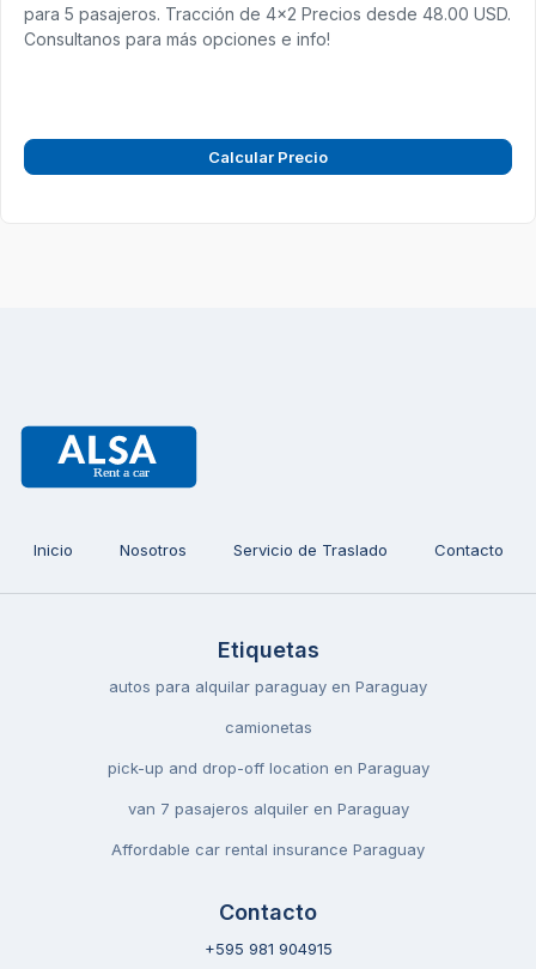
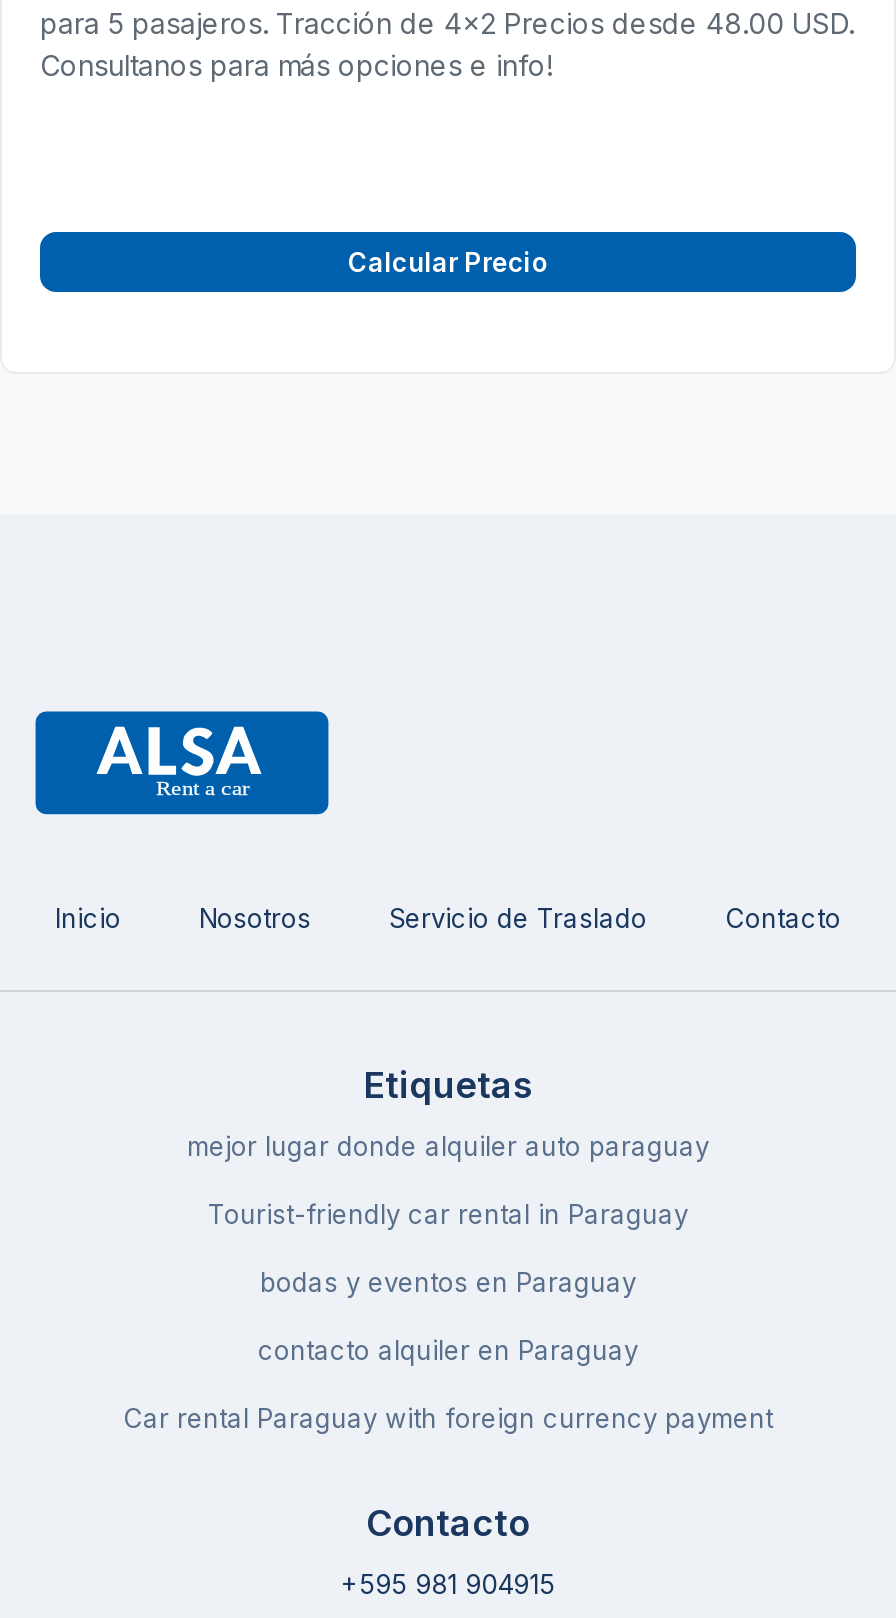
- autos para alquilar paraguay en Paraguay
+ mejor lugar donde alquiler auto paraguay

- camionetas
+ Tourist-friendly car rental in Paraguay

- pick-up and drop-off location en Paraguay
+ bodas y eventos en Paraguay

- van 7 pasajeros alquiler en Paraguay
+ contacto alquiler en Paraguay

- Affordable car rental insurance Paraguay
+ Car rental Paraguay with foreign currency payment
